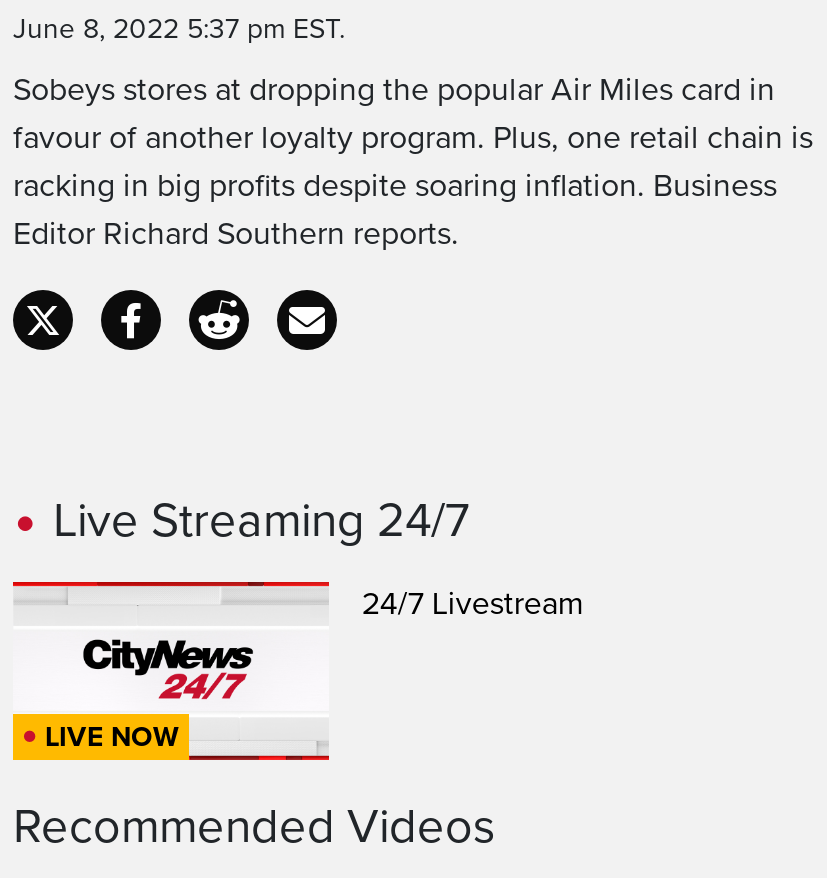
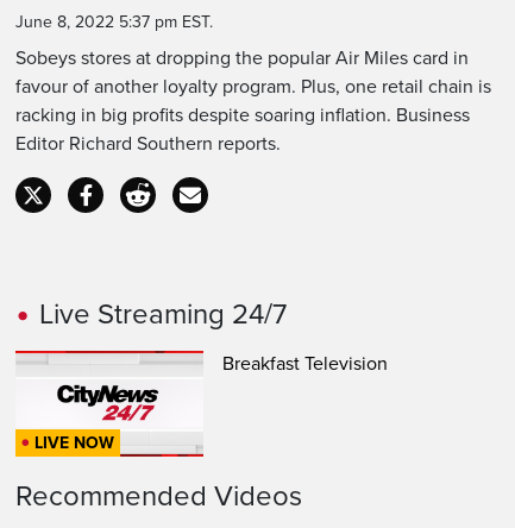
- 24/7 Livestream
+ Breakfast Television
